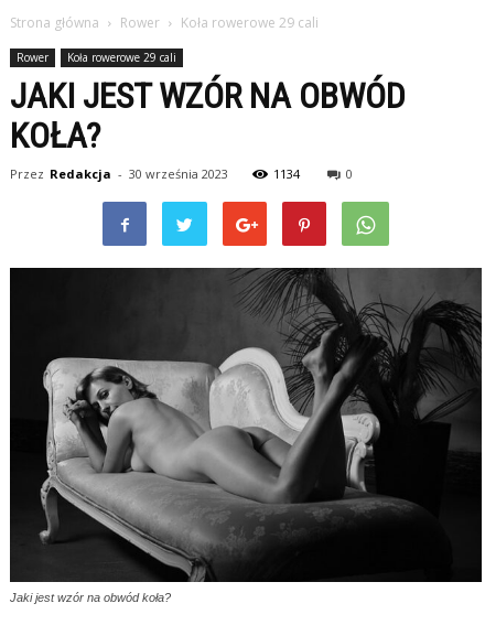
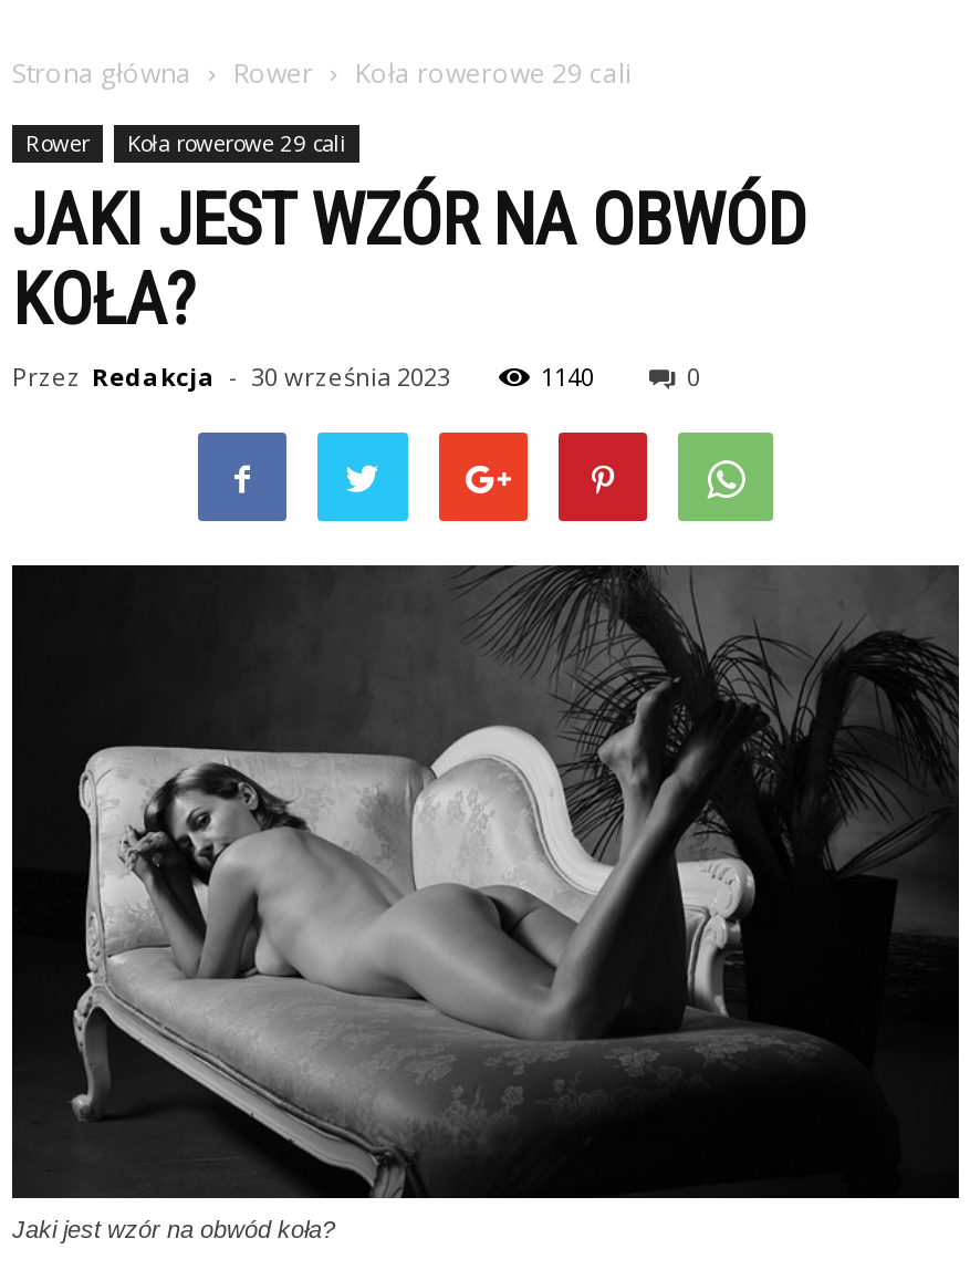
- 1134
+ 1140
